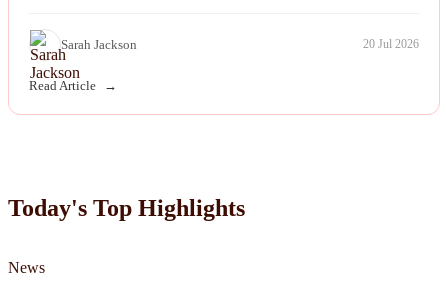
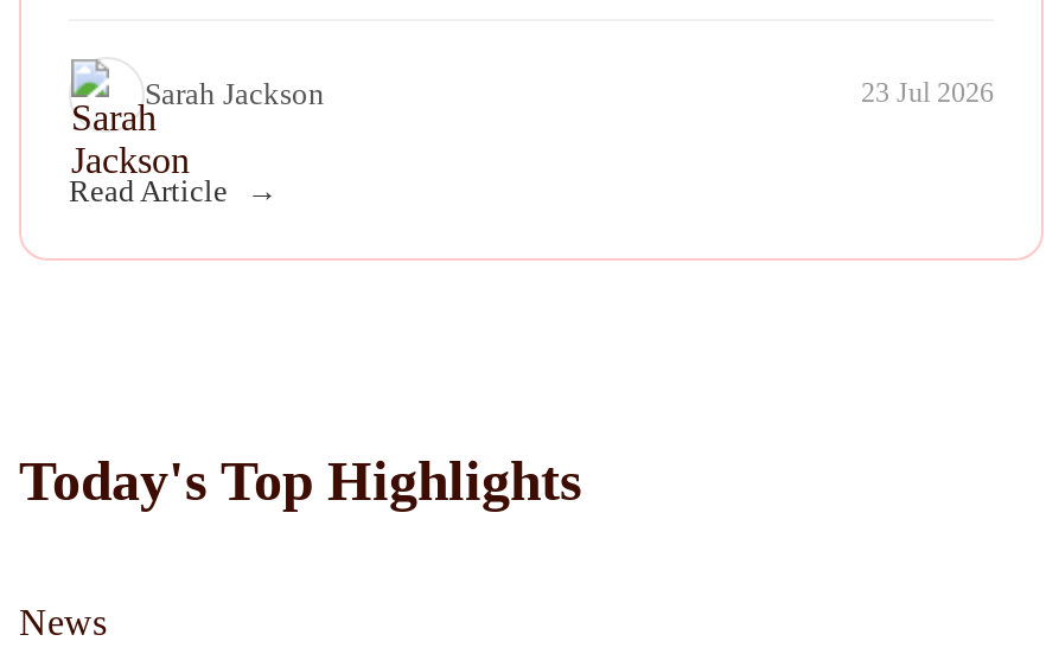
- 20 Jul 2026
+ 23 Jul 2026
